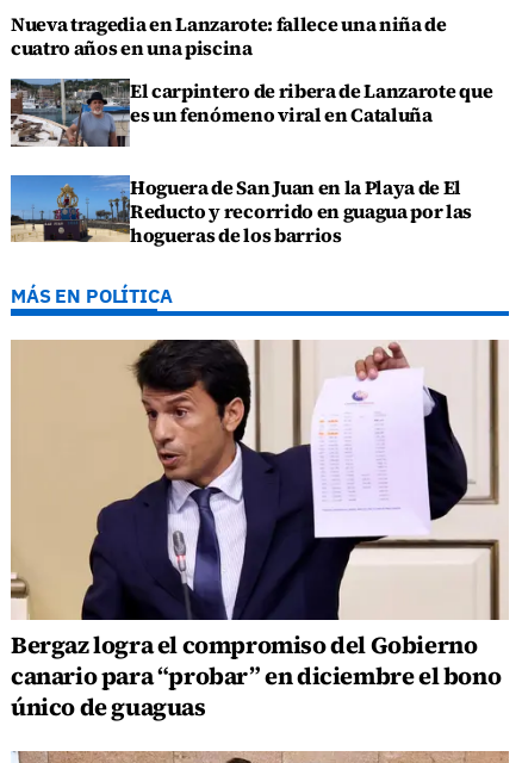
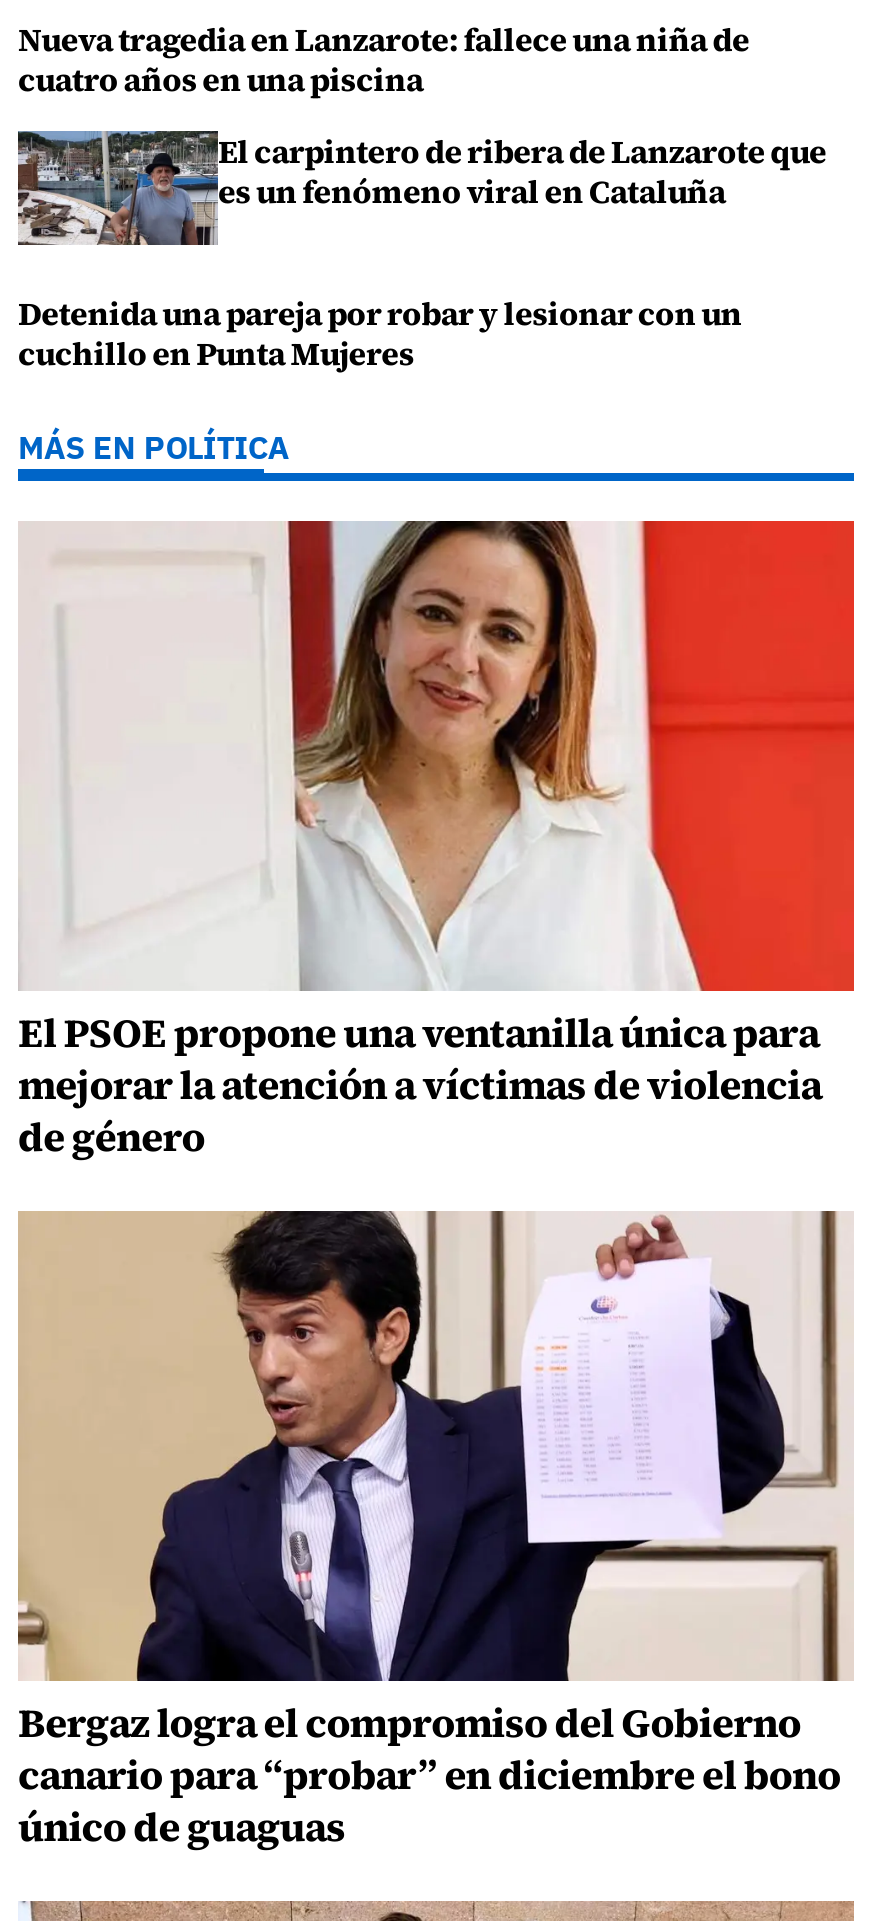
- Hoguera de San Juan en la Playa de El
- Reducto y recorrido en guagua por las
- hogueras de los barrios
+ Detenida una pareja por robar y lesionar con un
+ cuchillo en Punta Mujeres

moved up: MÁS EN POLÍTICA

+ [image]
+ El PSOE propone una ventanilla única para
+ mejorar la atención a víctimas de violencia
+ de género
